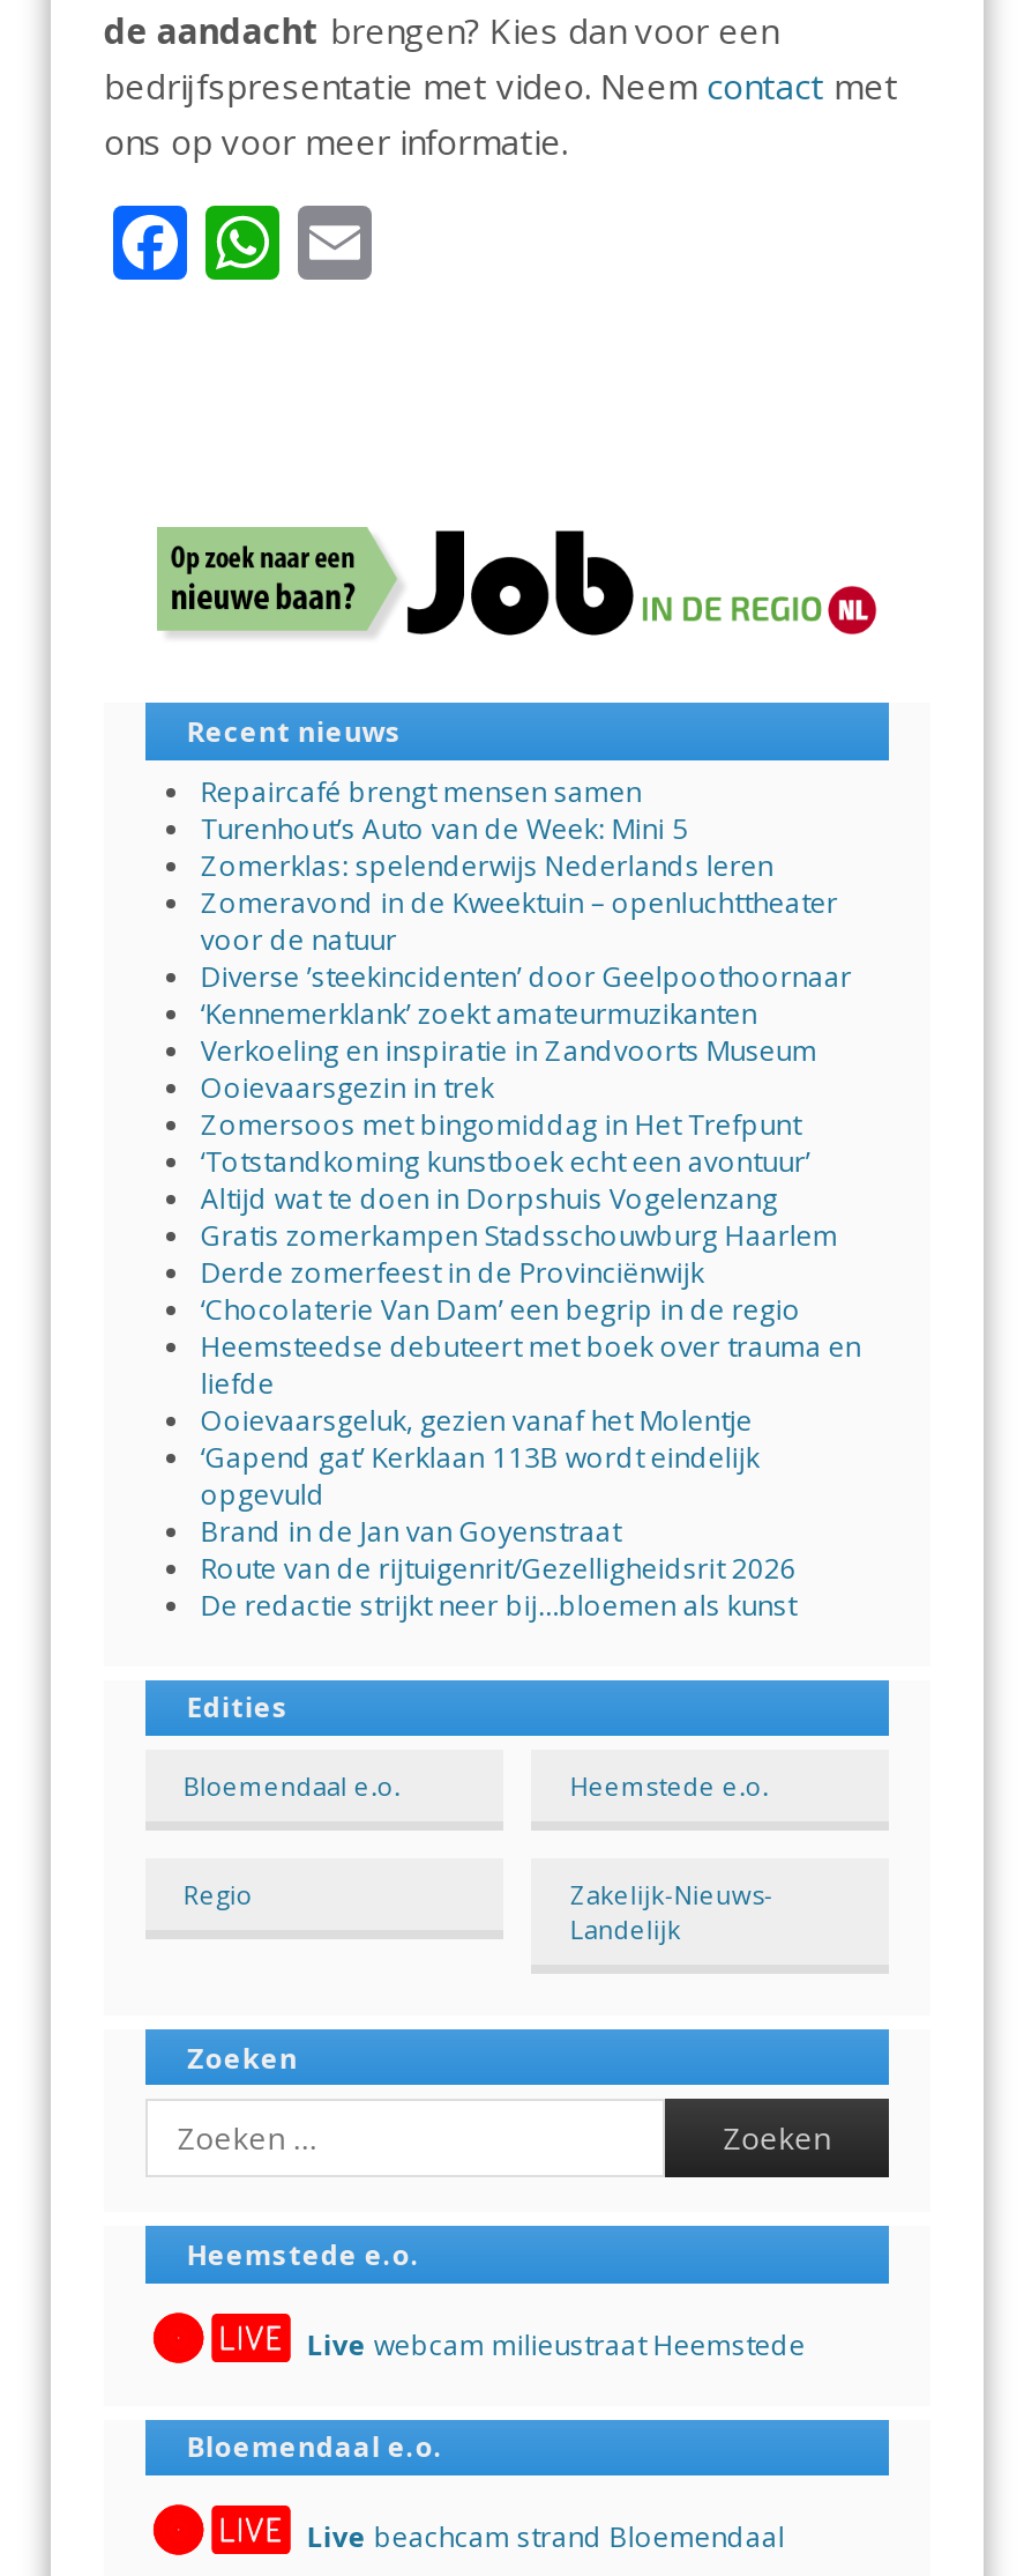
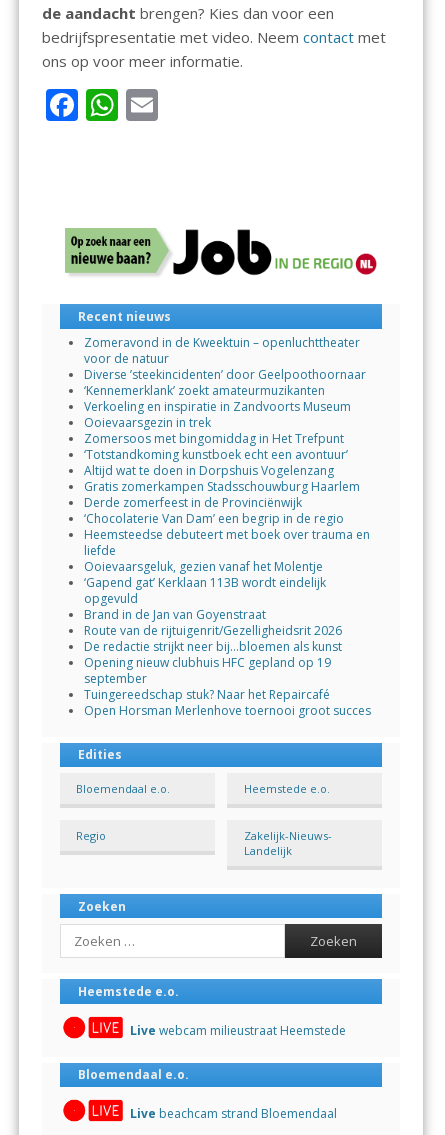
- Repaircafé brengt mensen samen
- Turenhout’s Auto van de Week: Mini 5
- Zomerklas: spelenderwijs Nederlands leren

moved up: Zomeravond in de Kweektuin – openluchttheater | voor de natuur | Diverse ’steekincidenten’ door Geelpoothoornaar | ... | Route van de rijtuigenrit/Gezelligheidsrit 2026 | De redactie strijkt neer bij…bloemen als kunst

+ Opening nieuw clubhuis HFC gepland op 19
+ september
+ Tuingereedschap stuk? Naar het Repaircafé
+ Open Horsman Merlenhove toernooi groot succes
